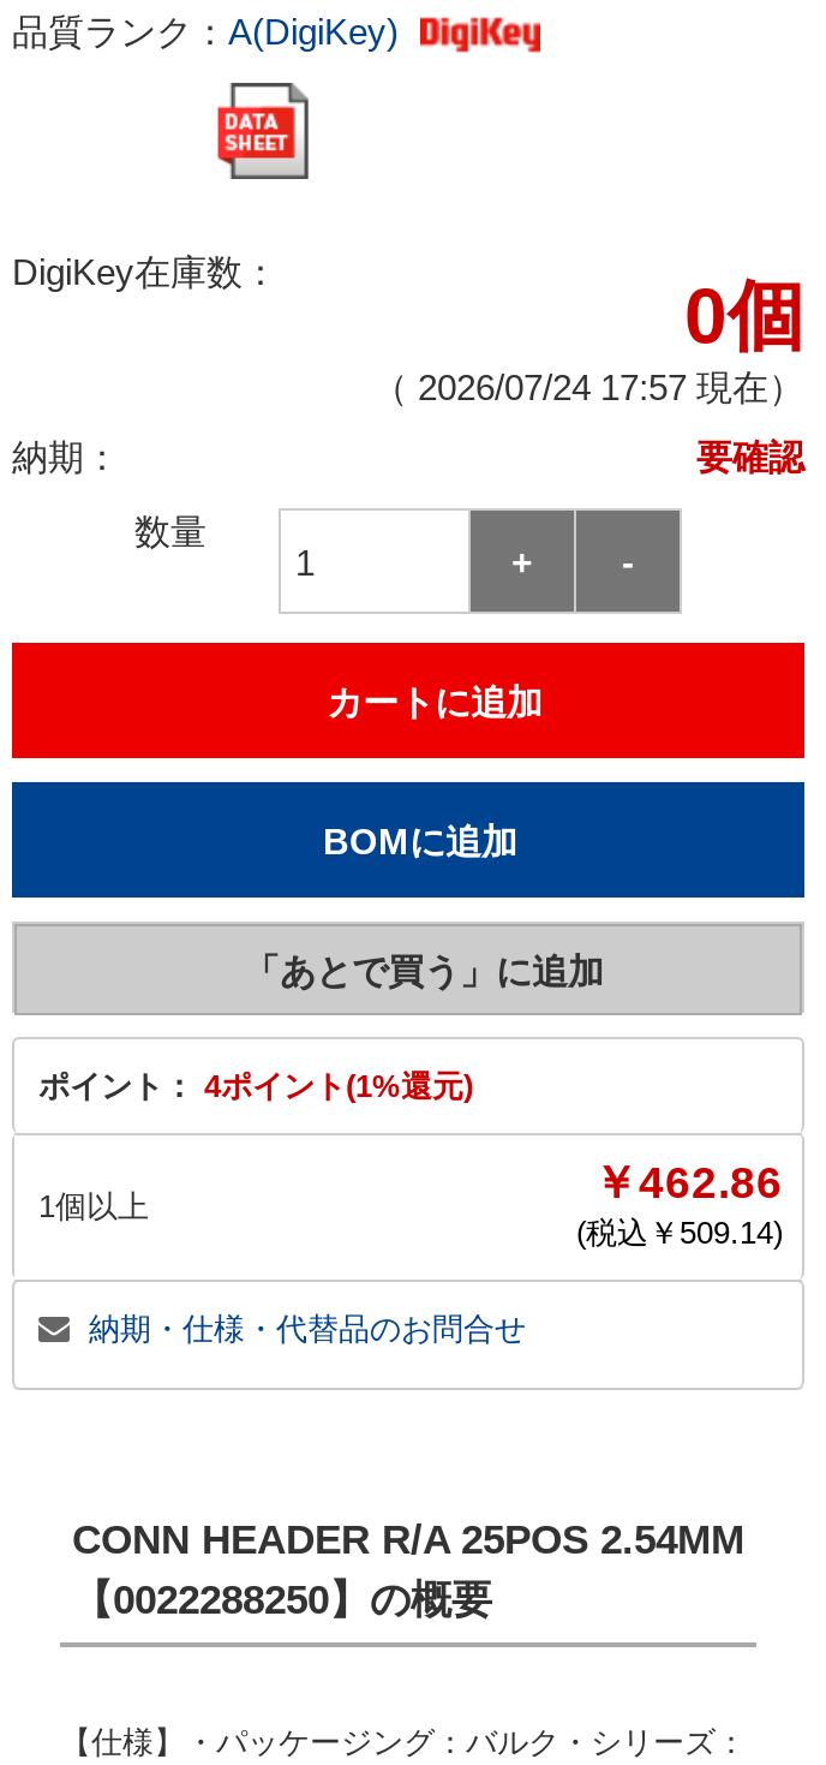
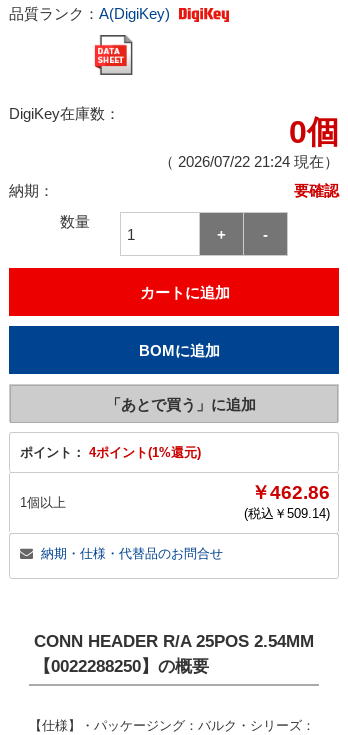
- （ 2026/07/24 17:57 現在）
+ （ 2026/07/22 21:24 現在）
